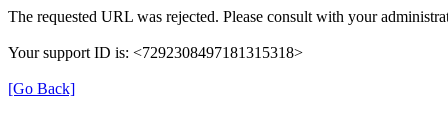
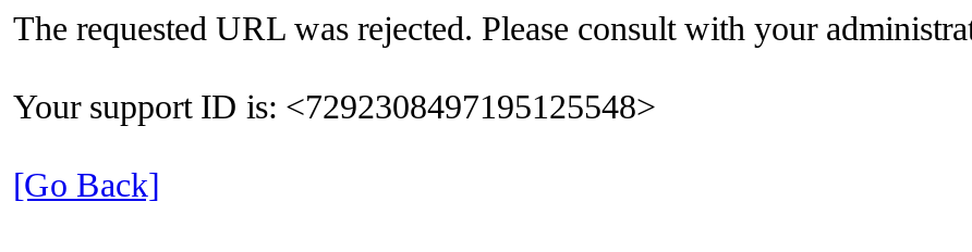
- Your support ID is: <7292308497181315318>
+ Your support ID is: <7292308497195125548>
